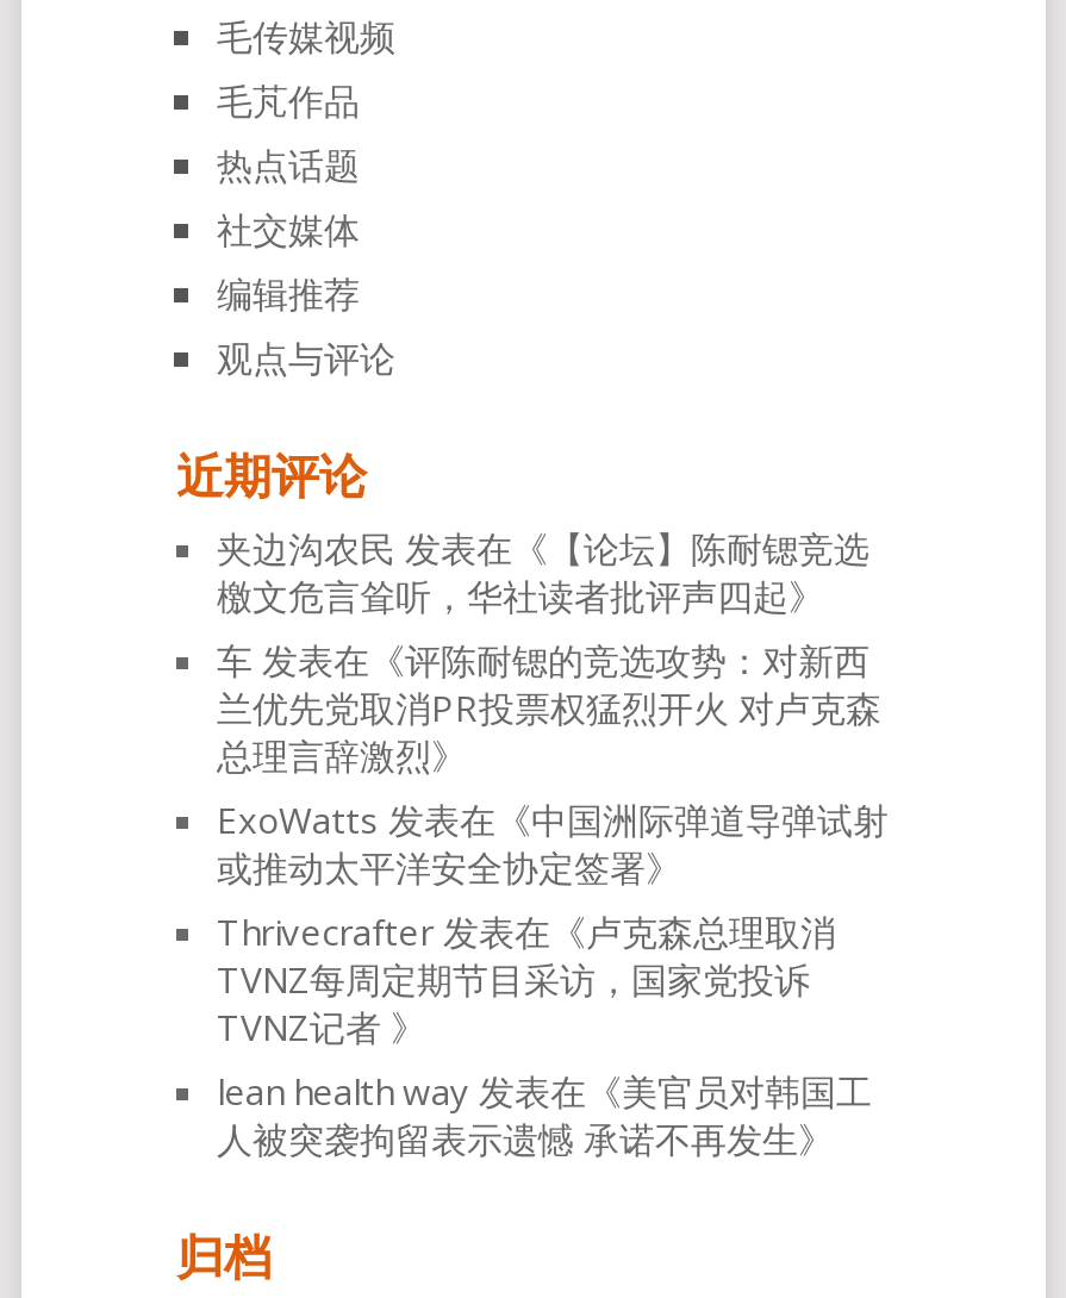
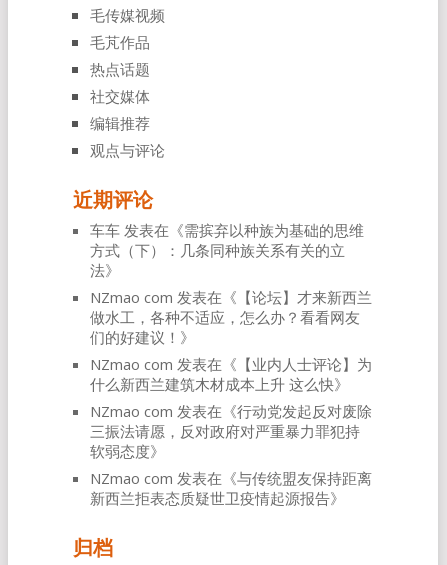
- 夹边沟农民发表在《【论坛】陈耐锶竞选
- 檄文危言耸听，华社读者批评声四起》
- 车发表在《评陈耐锶的竞选攻势：对新西
- 兰优先党取消PR投票权猛烈开火 对卢克森
- 总理言辞激烈》
- ExoWatts发表在《中国洲际弹道导弹试射
- 或推动太平洋安全协定签署》
- Thrivecrafter发表在《卢克森总理取消
- TVNZ每周定期节目采访，国家党投诉
- TVNZ记者》
- lean health way发表在《美官员对韩国工
- 人被突袭拘留表示遗憾 承诺不再发生》
+ 车车发表在《需摈弃以种族为基础的思维
+ 方式（下）：几条同种族关系有关的立
+ 法》
+ NZmao com发表在《【论坛】才来新西兰
+ 做水工，各种不适应，怎么办？看看网友
+ 们的好建议！》
+ NZmao com发表在《【业内人士评论】为
+ 什么新西兰建筑木材成本上升 这么快》
+ NZmao com发表在《行动党发起反对废除
+ 三振法请愿，反对政府对严重暴力罪犯持
+ 软弱态度》
+ NZmao com发表在《与传统盟友保持距离
+ 新西兰拒表态质疑世卫疫情起源报告》
